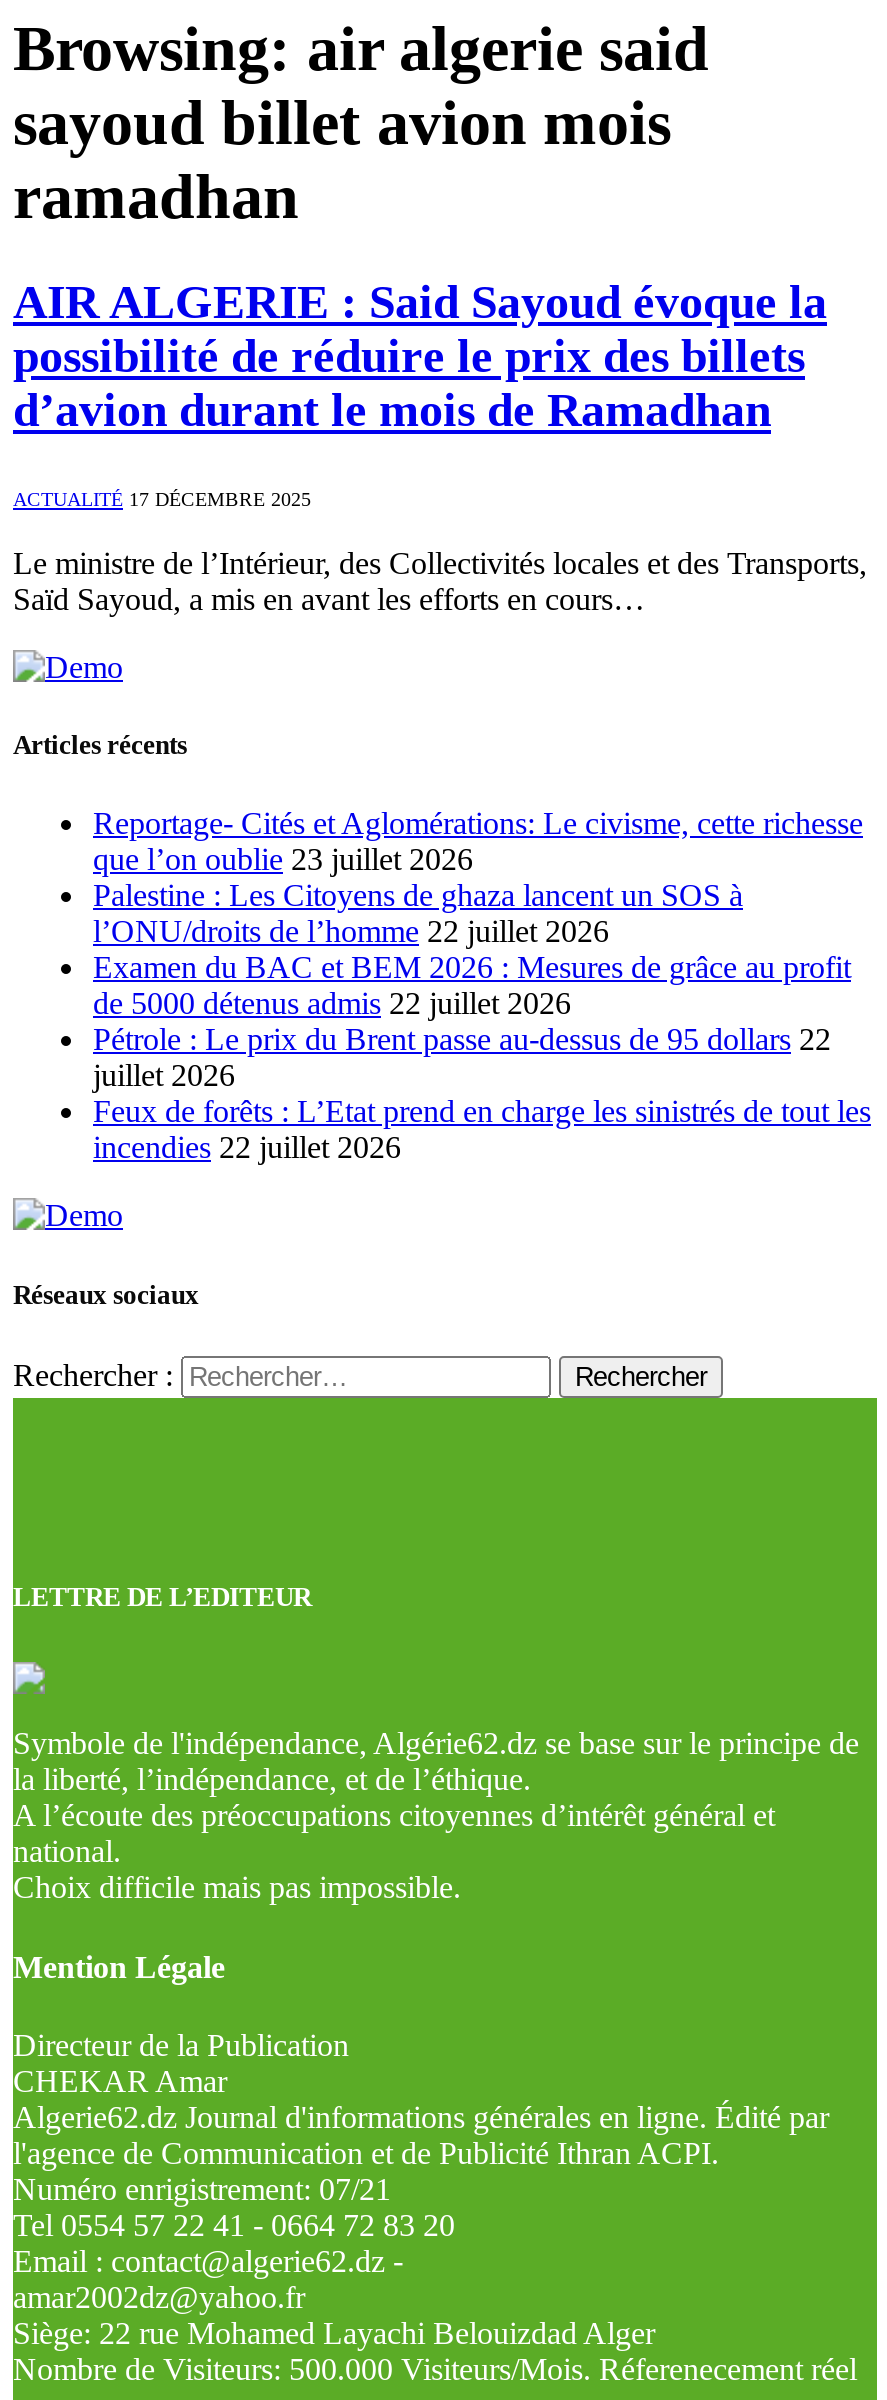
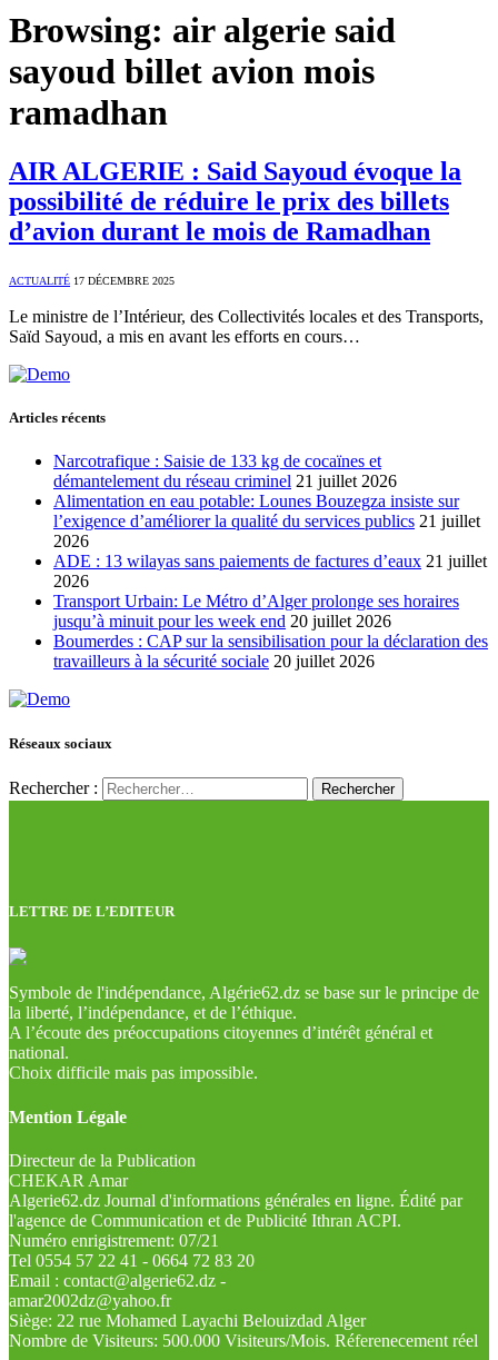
- Reportage- Cités et Aglomérations: Le civisme, cette richesse
- que l’on oublie 23 juillet 2026
- Palestine : Les Citoyens de ghaza lancent un SOS à
- l’ONU/droits de l’homme 22 juillet 2026
- Examen du BAC et BEM 2026 : Mesures de grâce au profit
- de 5000 détenus admis 22 juillet 2026
- Pétrole : Le prix du Brent passe au-dessus de 95 dollars 22
- juillet 2026
- Feux de forêts : L’Etat prend en charge les sinistrés de tout les
- incendies 22 juillet 2026
+ Narcotrafique : Saisie de 133 kg de cocaïnes et
+ démantelement du réseau criminel 21 juillet 2026
+ Alimentation en eau potable: Lounes Bouzegza insiste sur
+ l’exigence d’améliorer la qualité du services publics 21 juillet
+ 2026
+ ADE : 13 wilayas sans paiements de factures d’eaux 21 juillet
+ 2026
+ Transport Urbain: Le Métro d’Alger prolonge ses horaires
+ jusqu’à minuit pour les week end 20 juillet 2026
+ Boumerdes : CAP sur la sensibilisation pour la déclaration des
+ travailleurs à la sécurité sociale 20 juillet 2026
